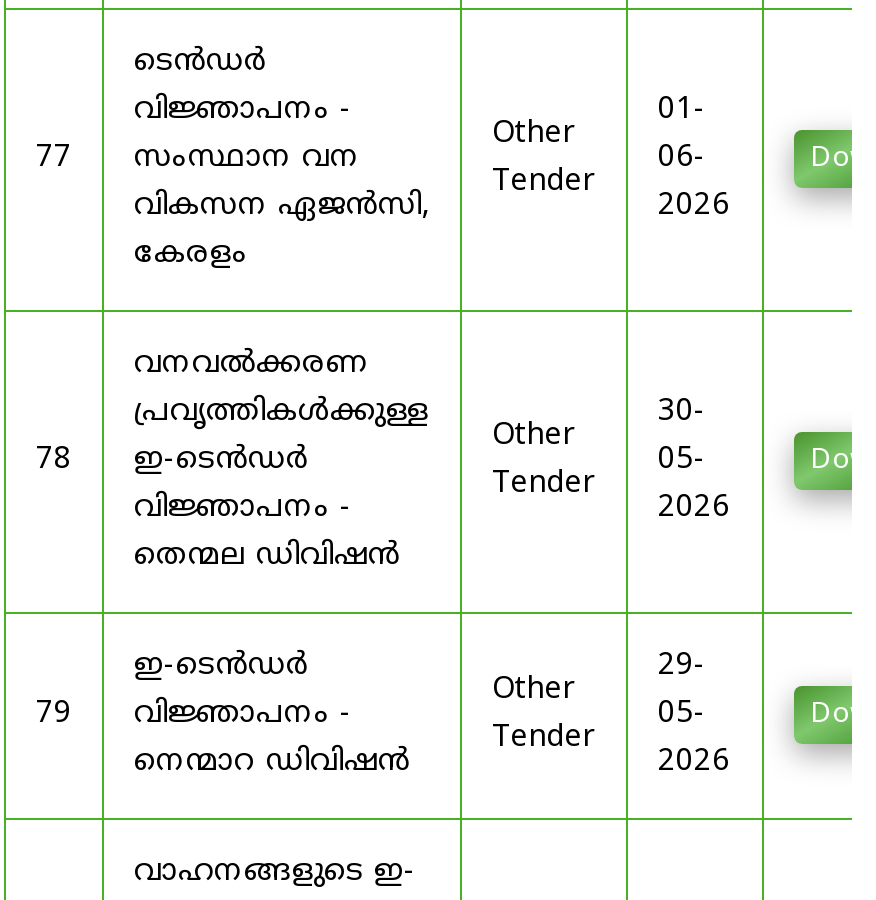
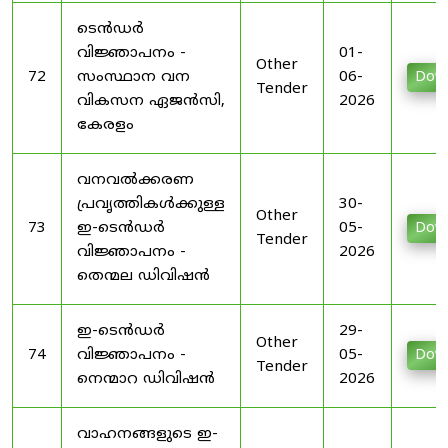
- 77
+ 72

- 78
+ 73

- 79
+ 74
